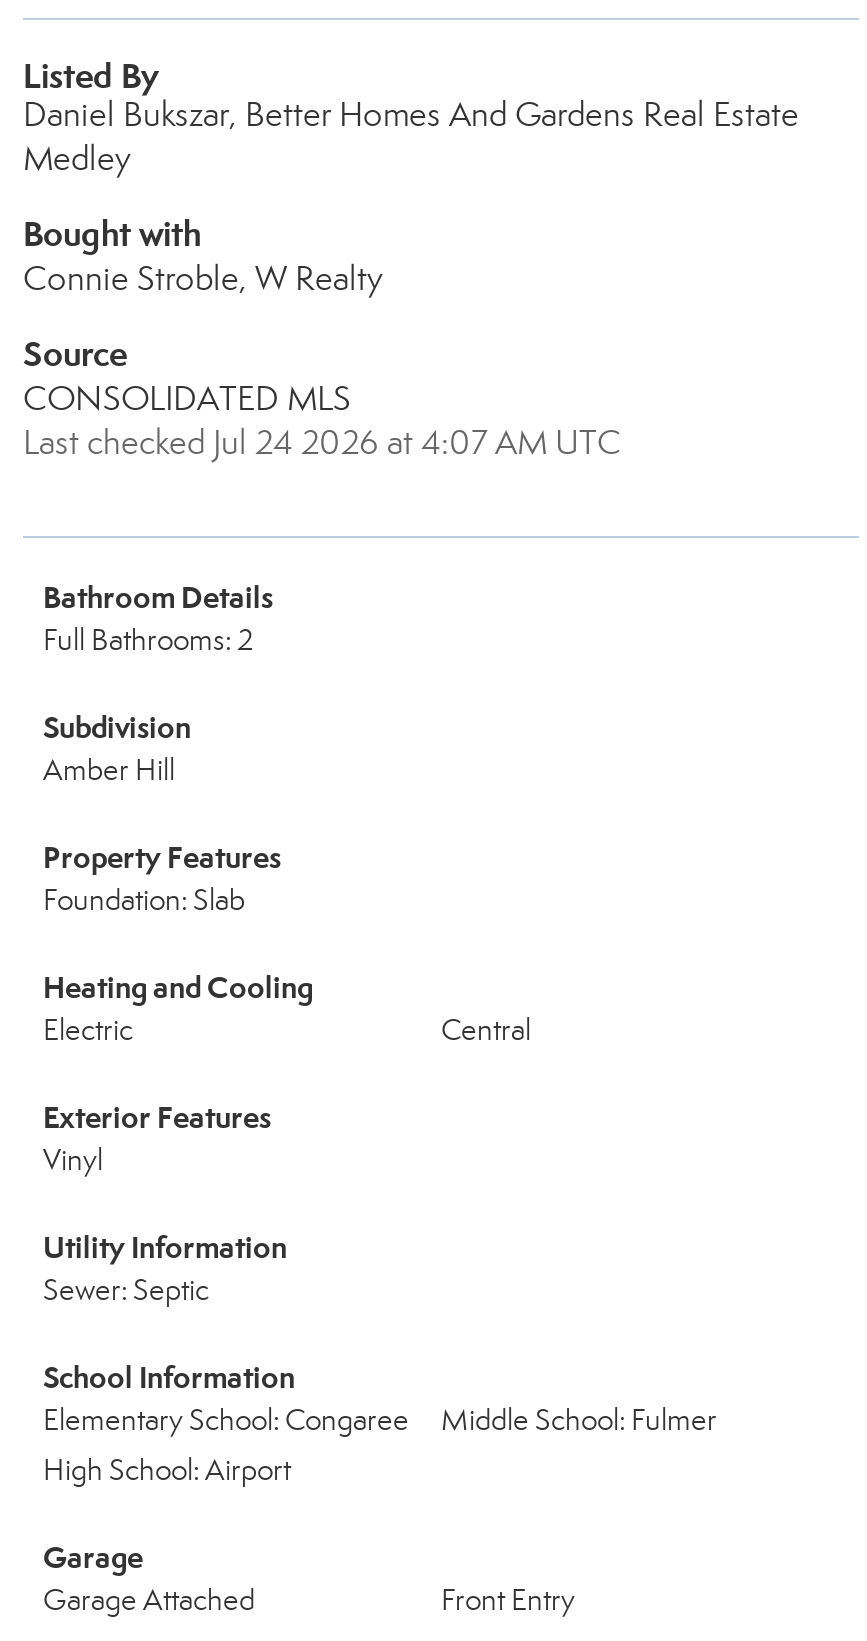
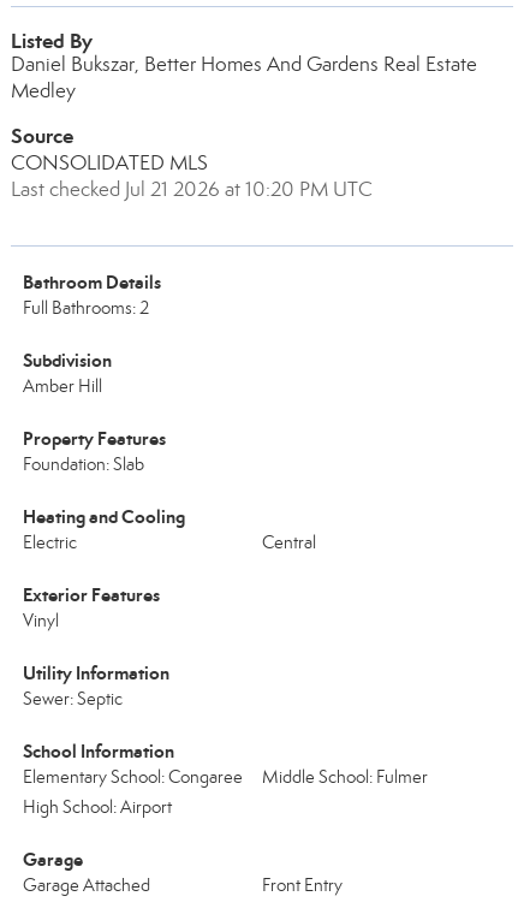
- Bought with
- Connie Stroble, W Realty

- Last checked Jul 24 2026 at 4:07 AM UTC
+ Last checked Jul 21 2026 at 10:20 PM UTC
